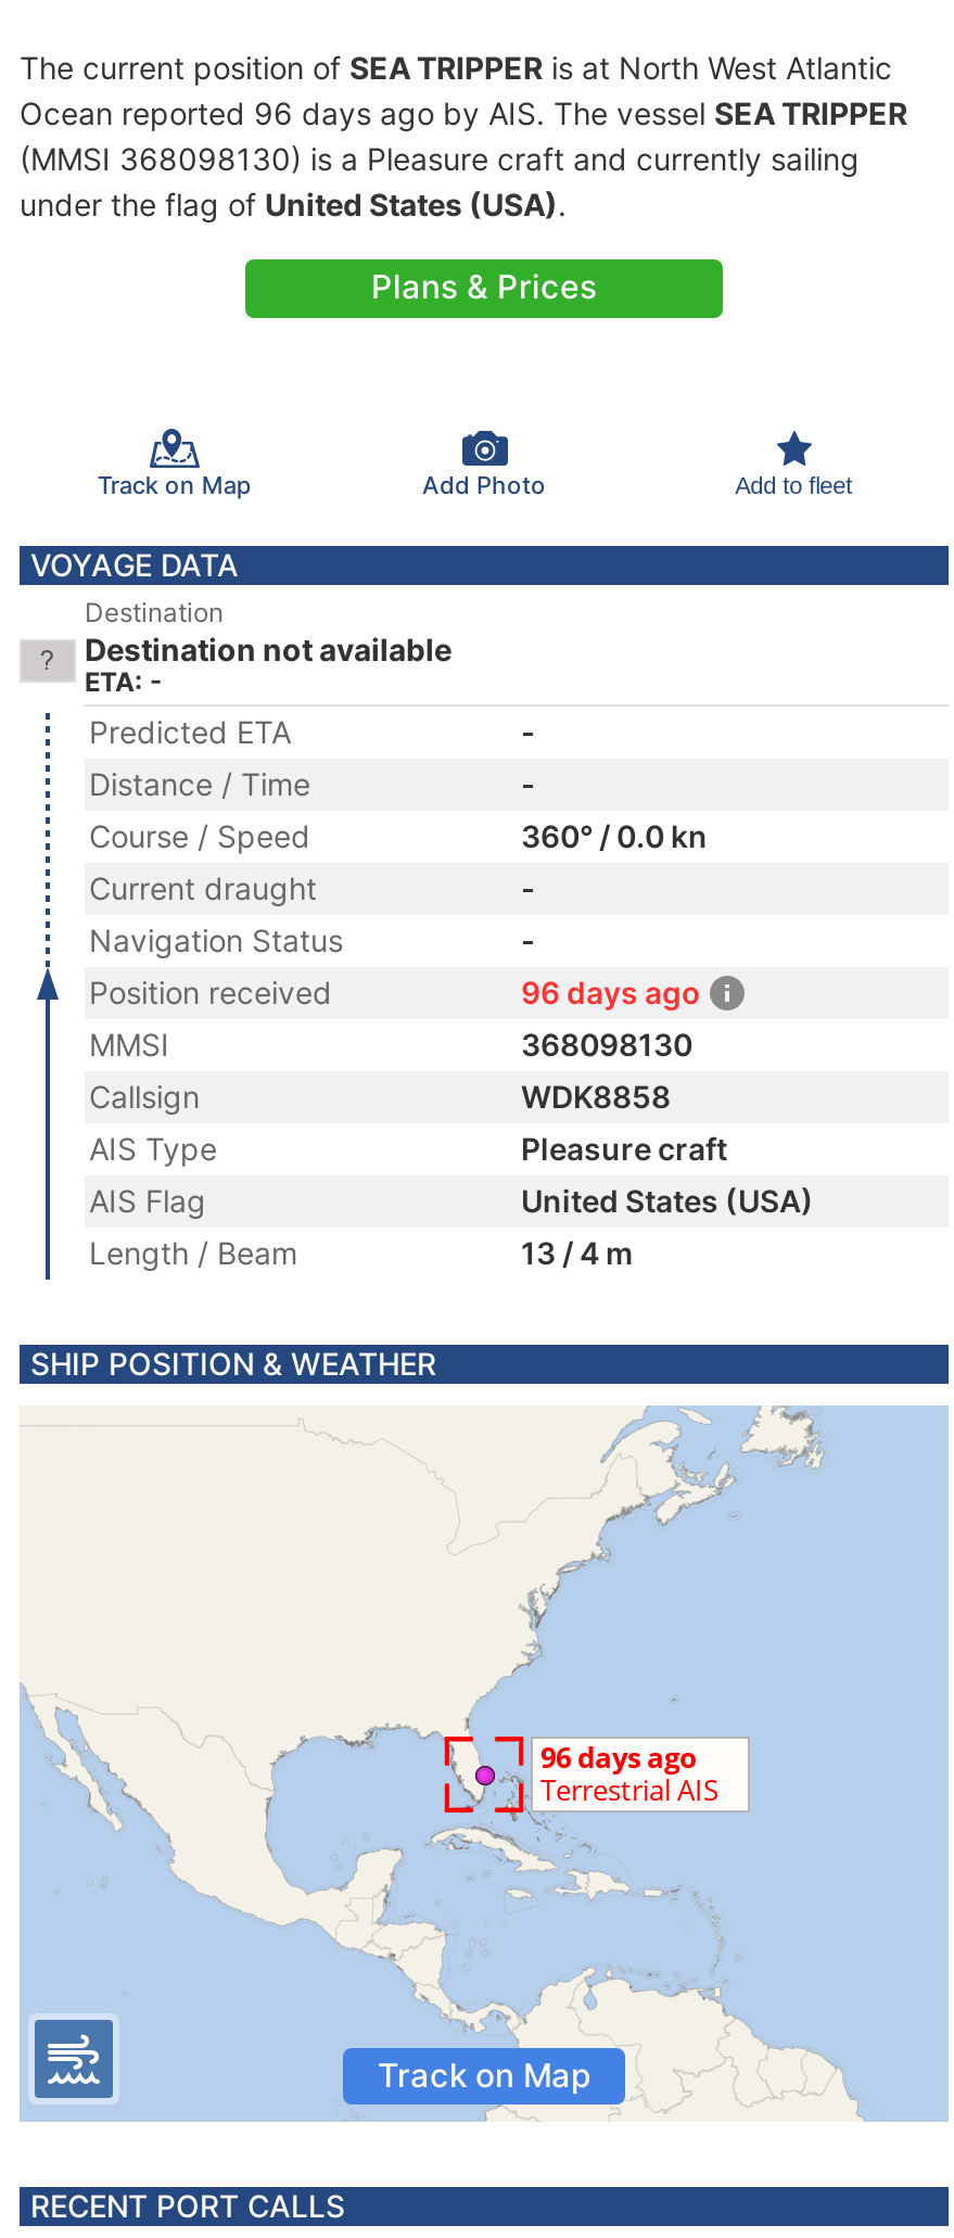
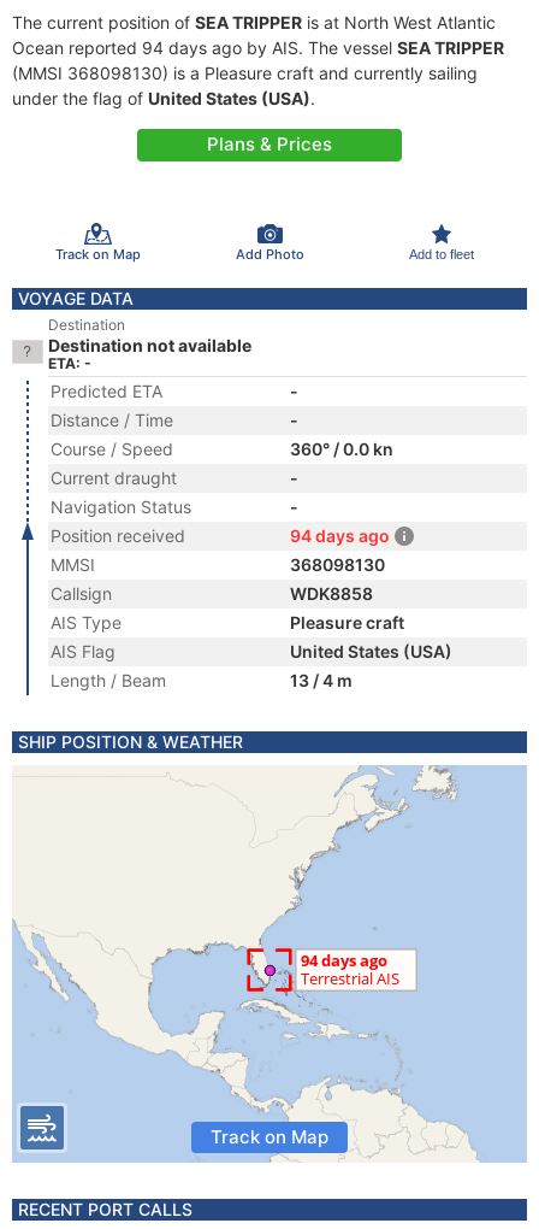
- Ocean reported 96 days ago by AIS. The vessel SEA TRIPPER
+ Ocean reported 94 days ago by AIS. The vessel SEA TRIPPER

- 96 days ago
+ 94 days ago
